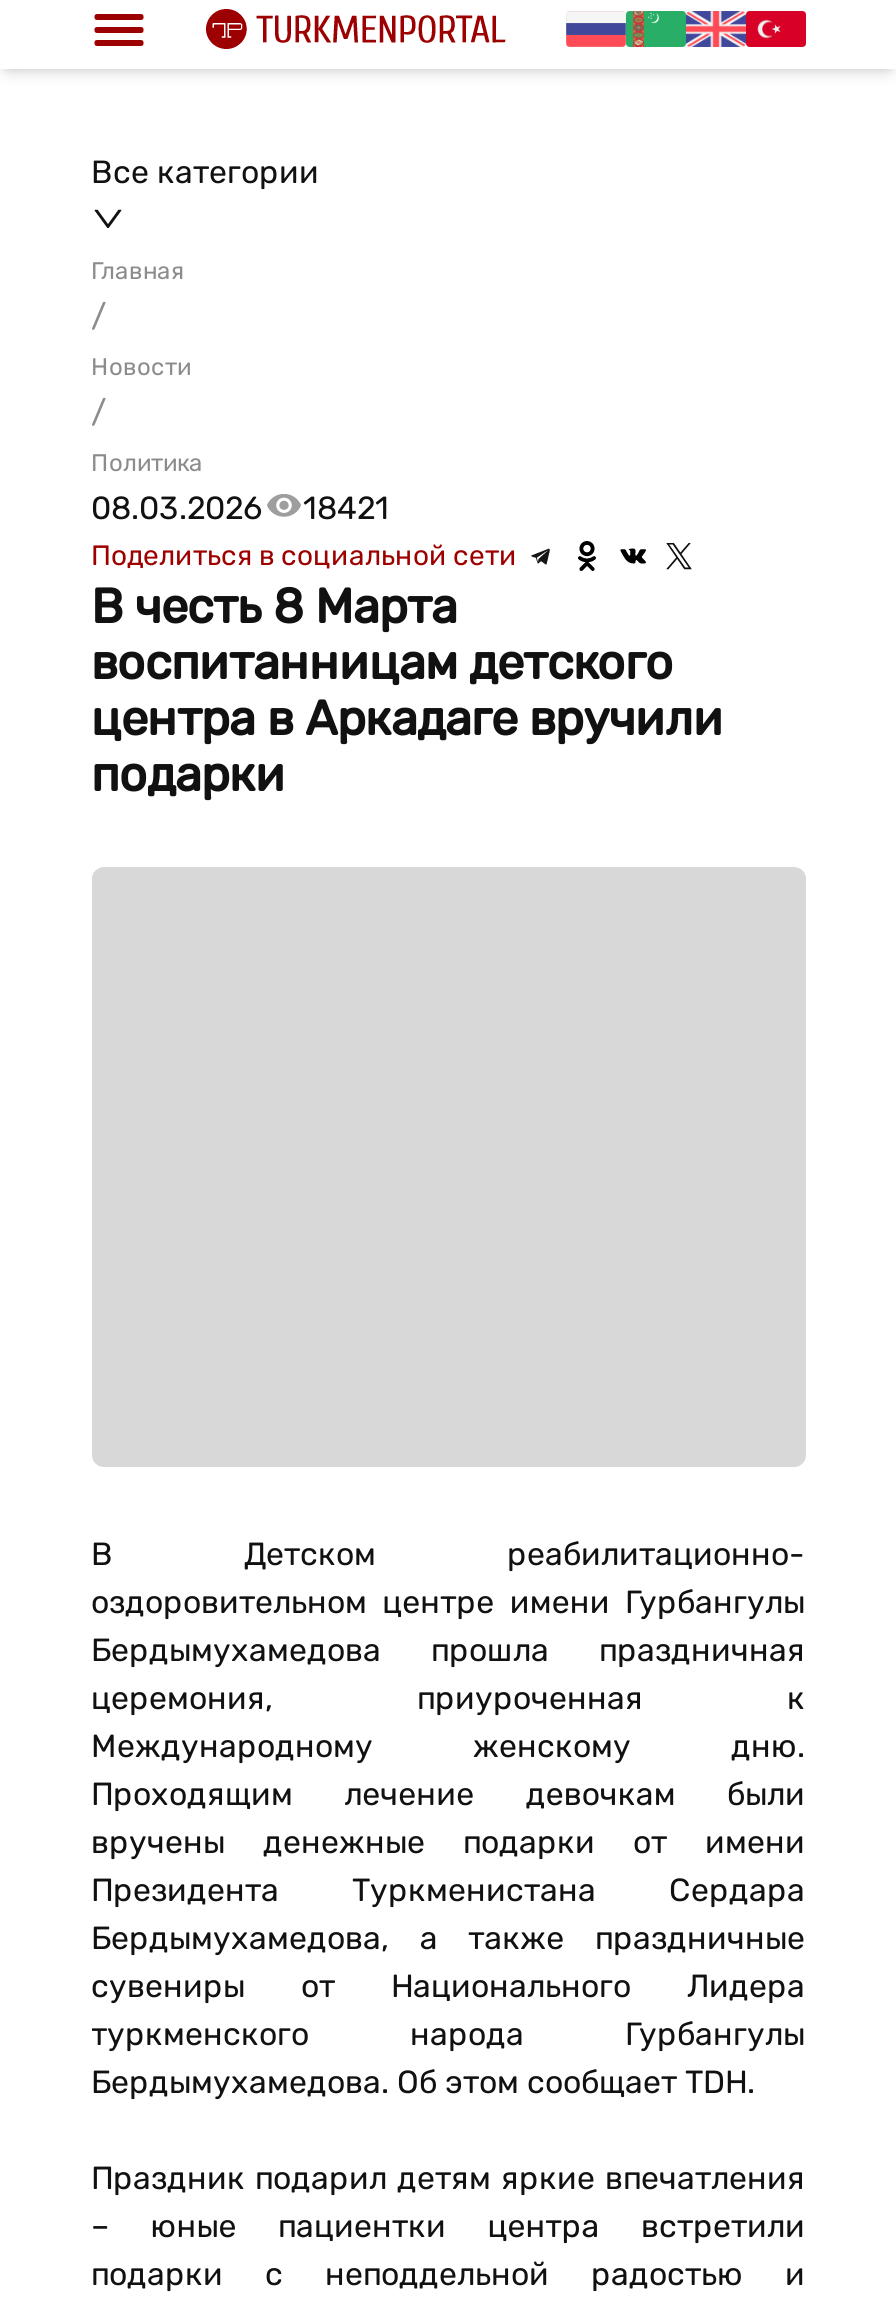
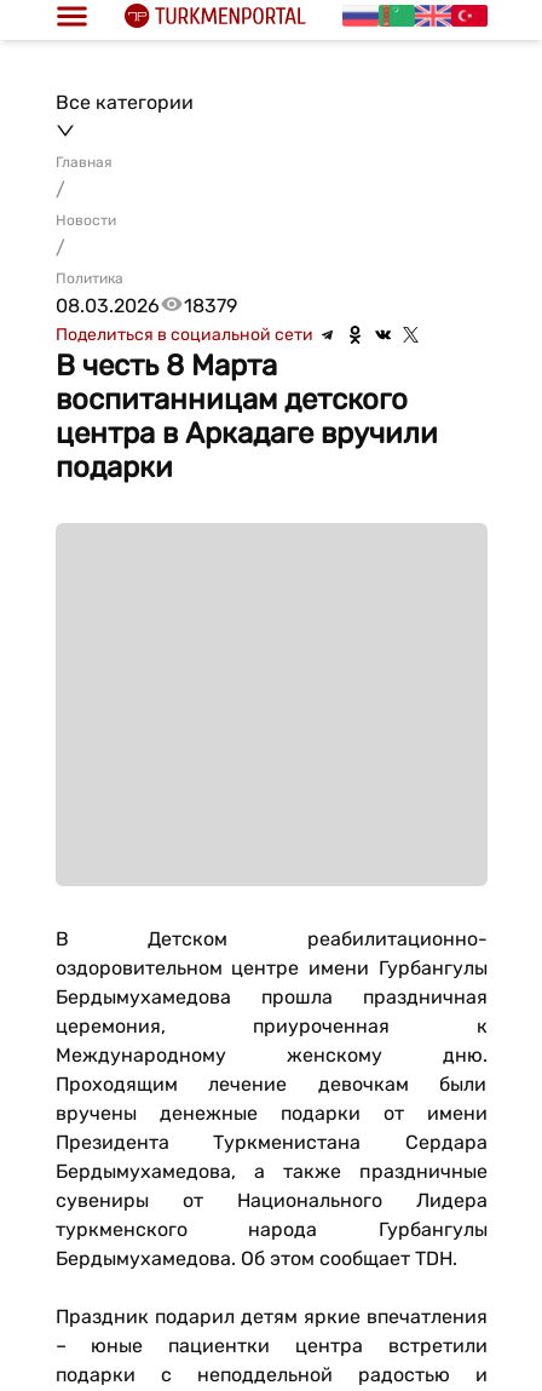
- 08.03.2026 18421
+ 08.03.2026 18379
